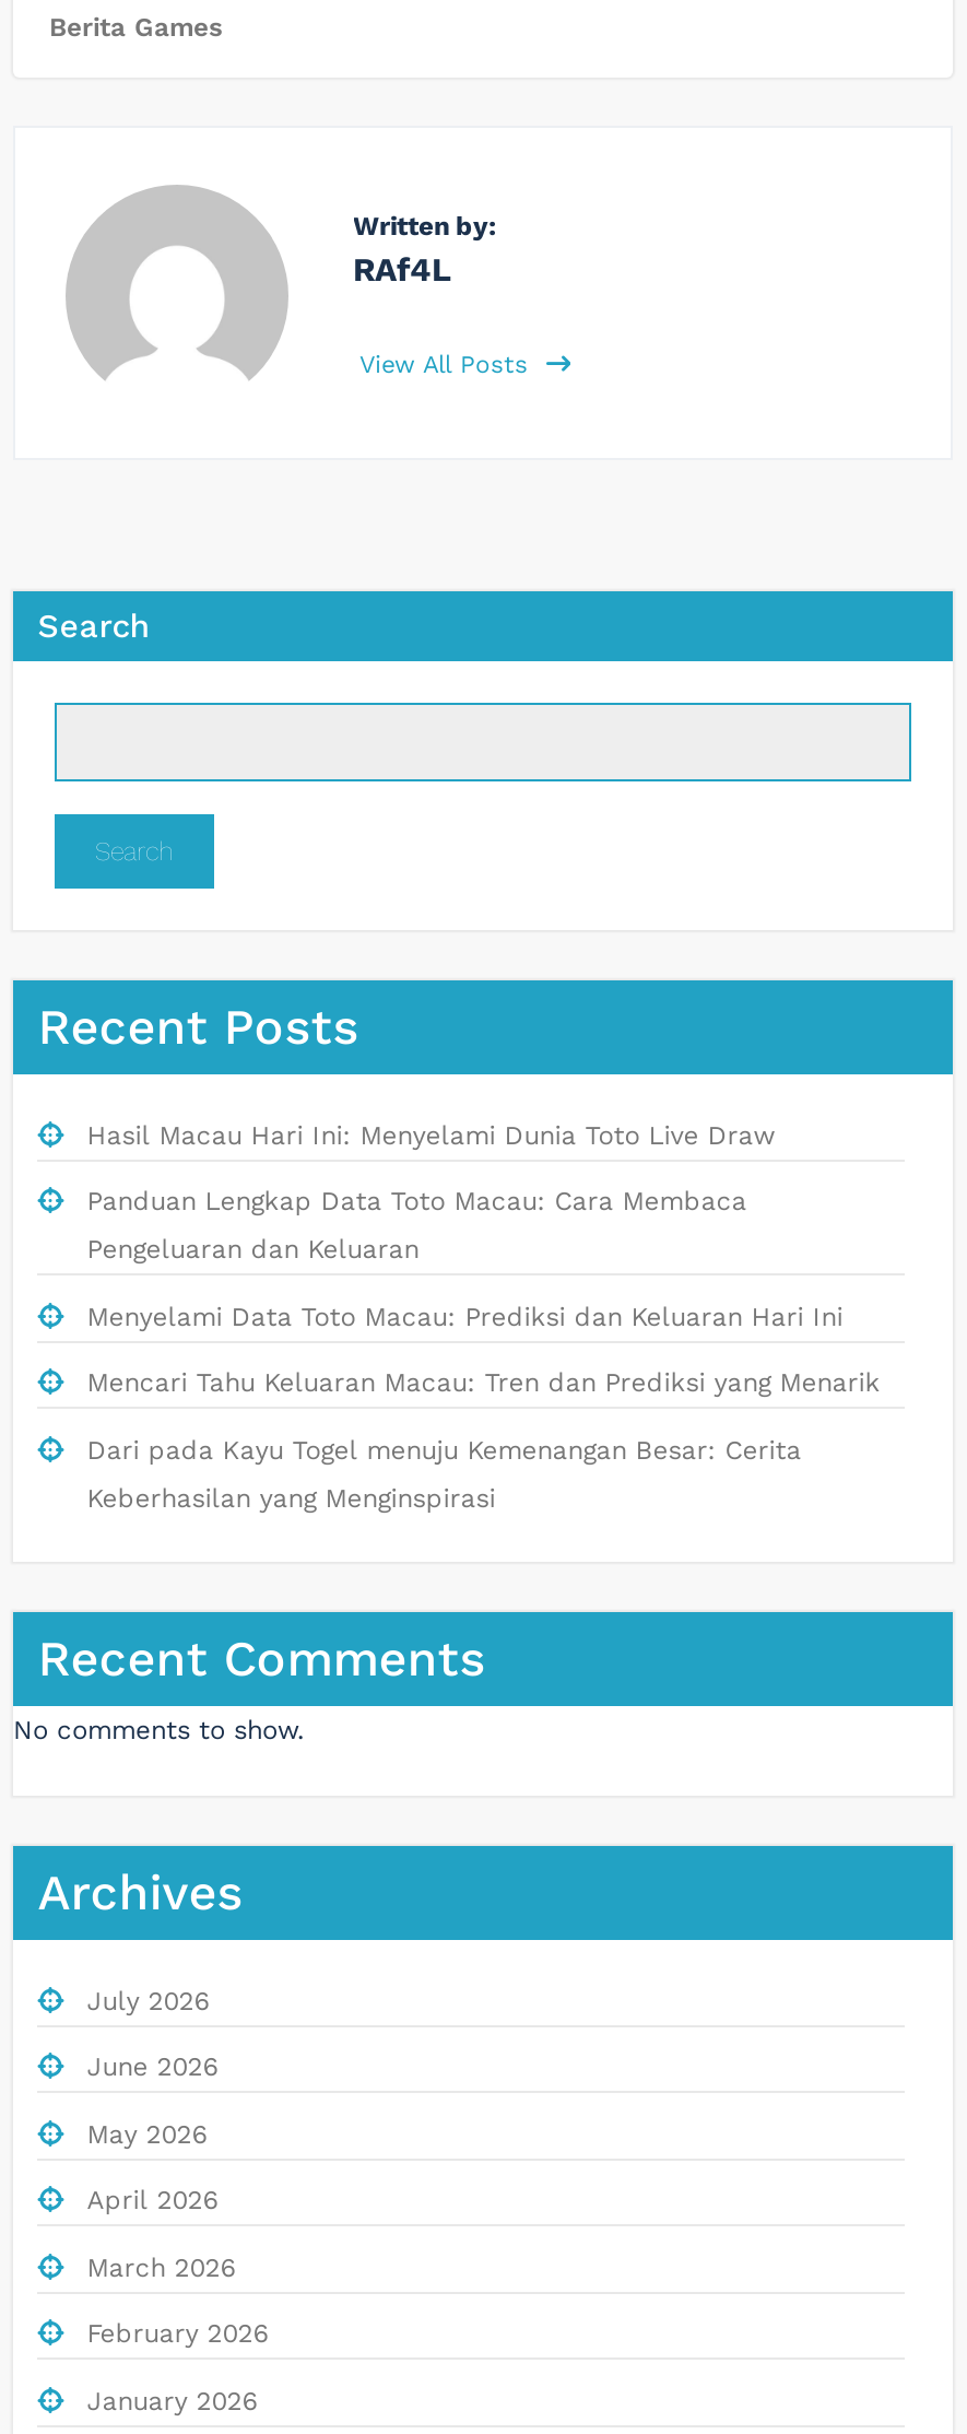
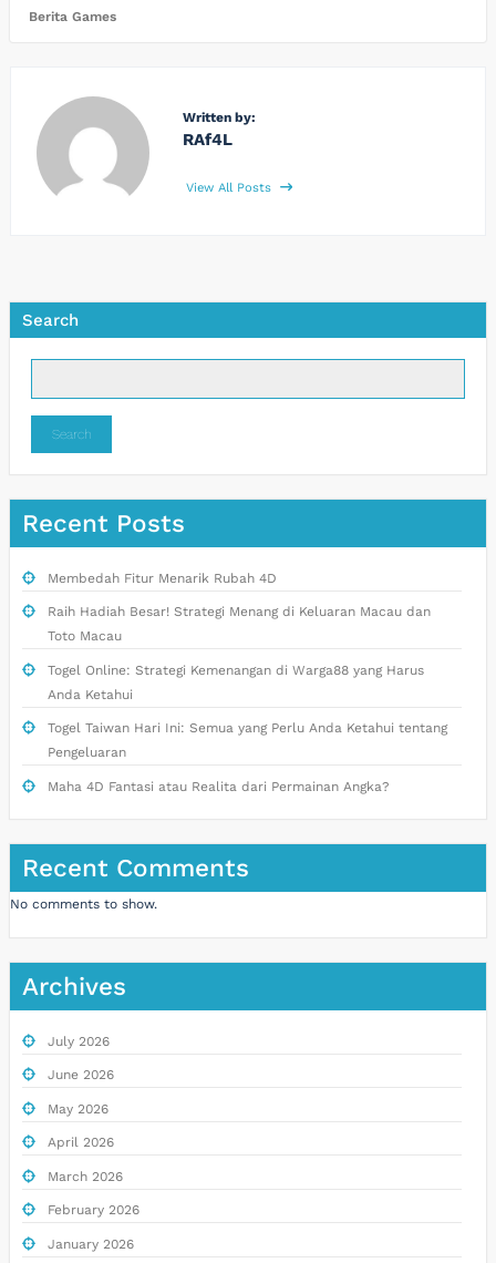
- Hasil Macau Hari Ini: Menyelami Dunia Toto Live Draw
- Panduan Lengkap Data Toto Macau: Cara Membaca
- Pengeluaran dan Keluaran
- Menyelami Data Toto Macau: Prediksi dan Keluaran Hari Ini
- Mencari Tahu Keluaran Macau: Tren dan Prediksi yang Menarik
- Dari pada Kayu Togel menuju Kemenangan Besar: Cerita
- Keberhasilan yang Menginspirasi
+ Membedah Fitur Menarik Rubah 4D
+ Raih Hadiah Besar! Strategi Menang di Keluaran Macau dan
+ Toto Macau
+ Togel Online: Strategi Kemenangan di Warga88 yang Harus
+ Anda Ketahui
+ Togel Taiwan Hari Ini: Semua yang Perlu Anda Ketahui tentang
+ Pengeluaran
+ Maha 4D Fantasi atau Realita dari Permainan Angka?
